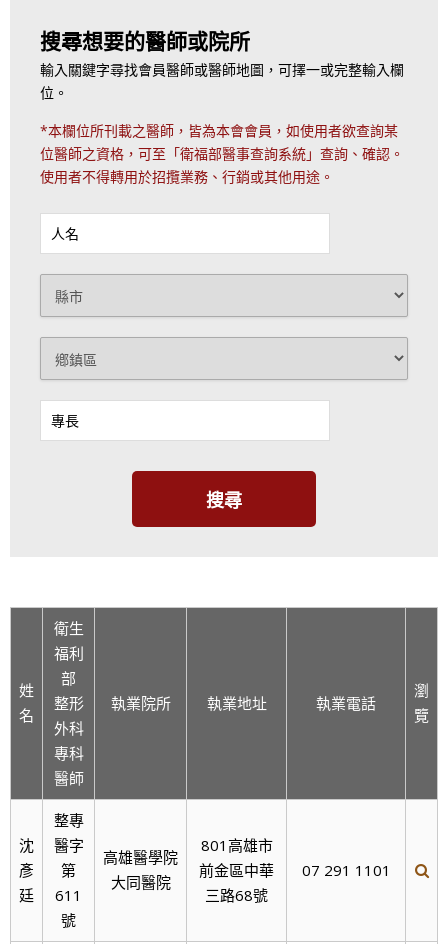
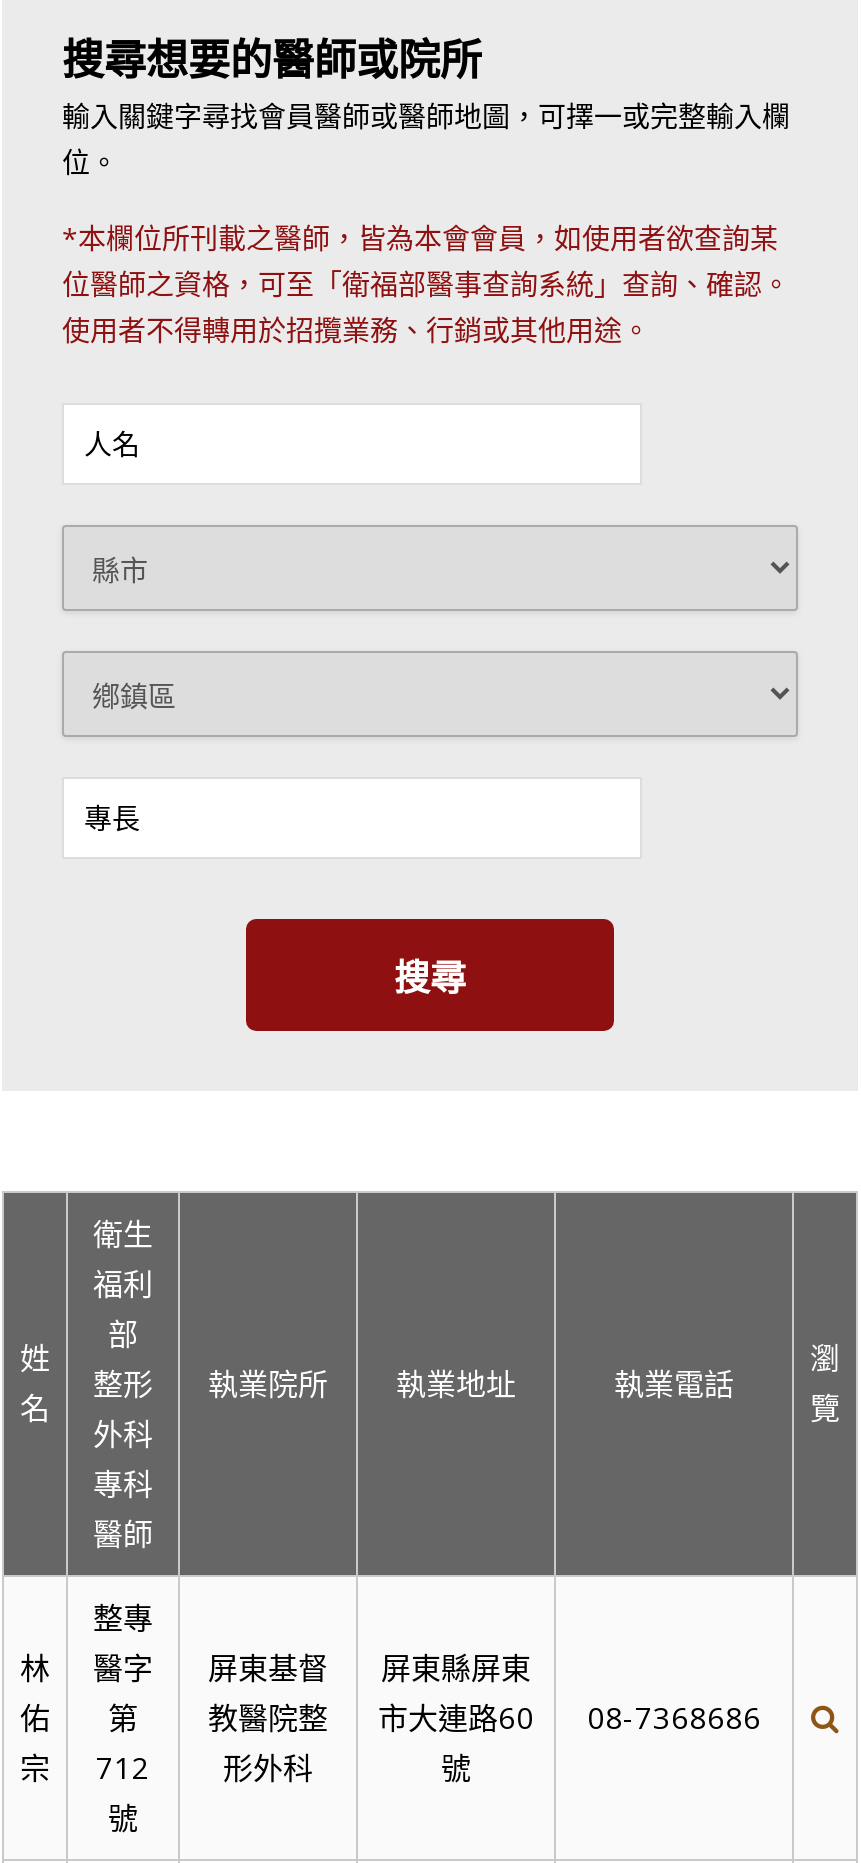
- 沈
- 彥
- 廷
+ 林
+ 佑
+ 宗

- 801高雄市
- 前金區中華
- 三路68號
+ 屏東縣屏東
+ 市大連路60
+ 號

- 高雄醫學院
- 大同醫院
+ 屏東基督
+ 教醫院整
+ 形外科

- 07 291 1101
+ 08-7368686

- 611
+ 712
